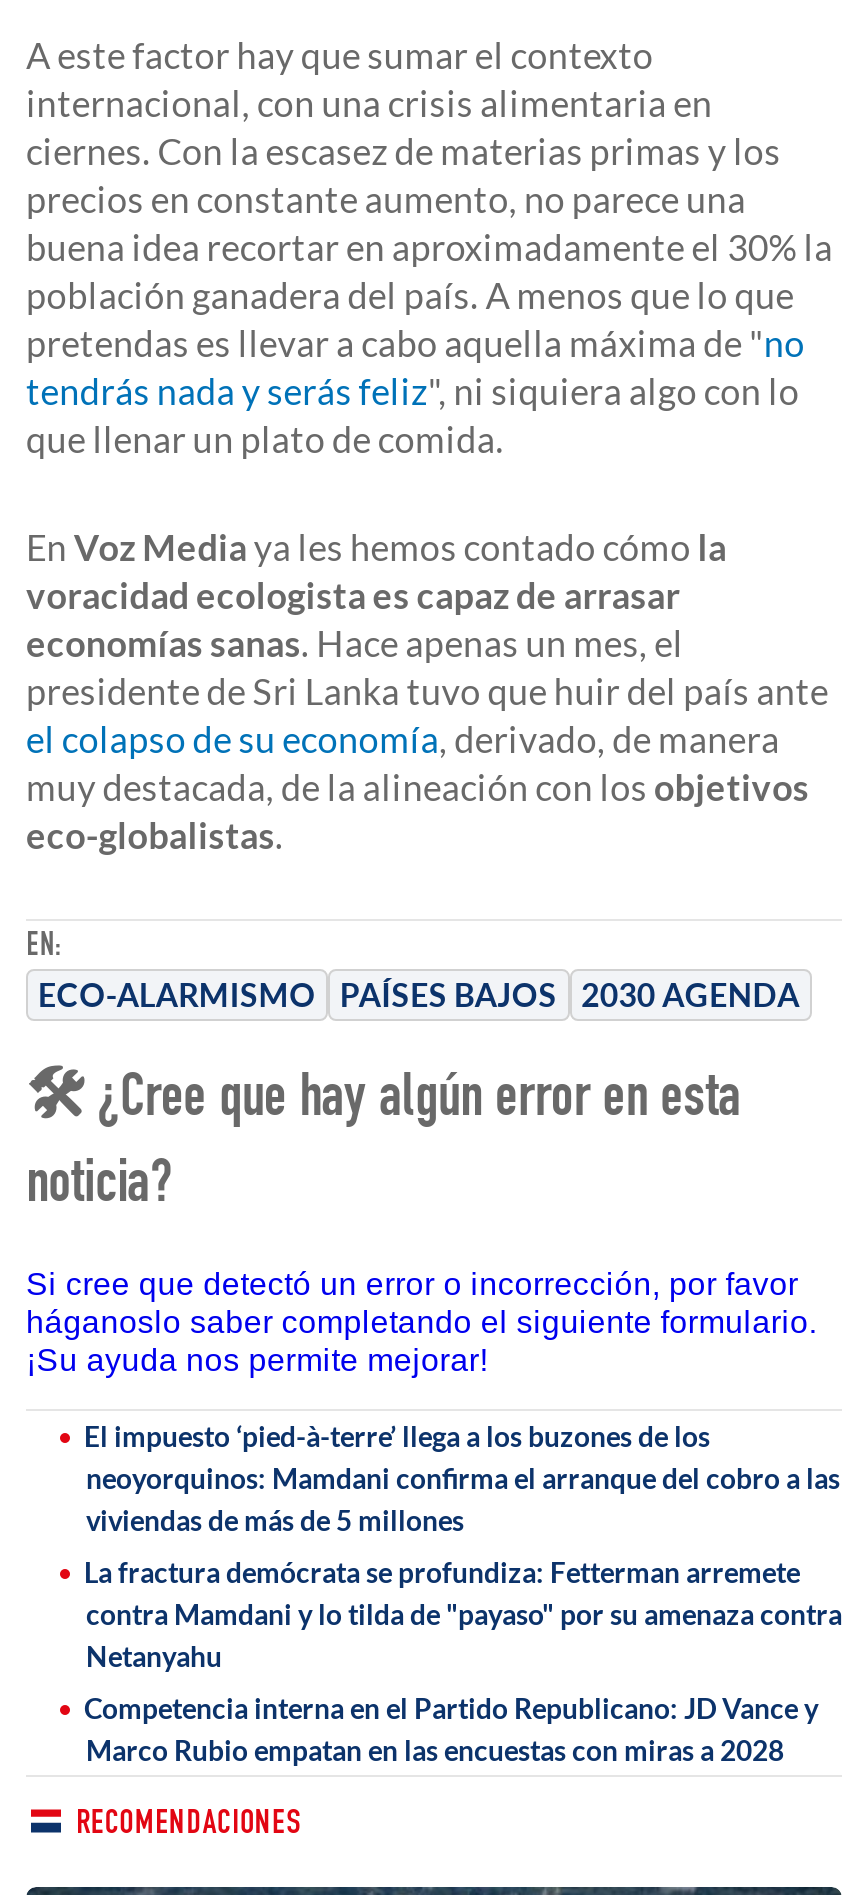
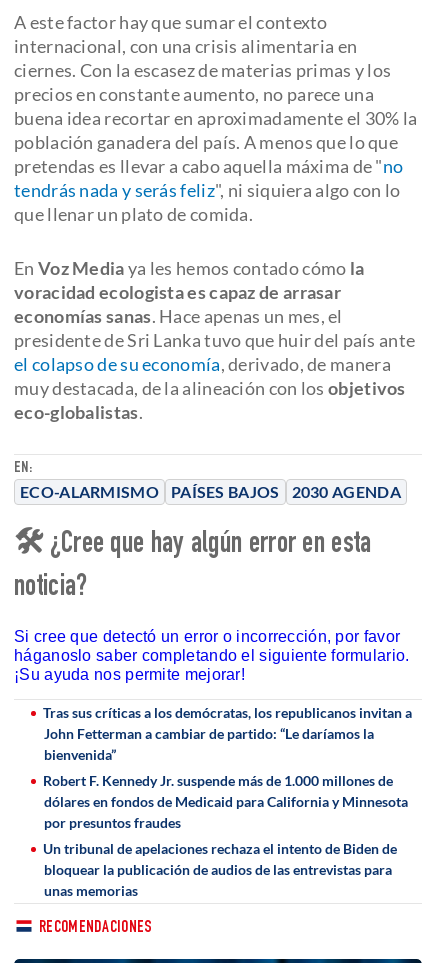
- El impuesto ‘pied-à-terre’ llega a los buzones de los
- neoyorquinos: Mamdani confirma el arranque del cobro a las
- viviendas de más de 5 millones
+ Tras sus críticas a los demócratas, los republicanos invitan a
+ John Fetterman a cambiar de partido: “Le daríamos la
+ bienvenida”

- La fractura demócrata se profundiza: Fetterman arremete
- contra Mamdani y lo tilda de "payaso" por su amenaza contra
- Netanyahu
+ Robert F. Kennedy Jr. suspende más de 1.000 millones de
+ dólares en fondos de Medicaid para California y Minnesota
+ por presuntos fraudes

- Competencia interna en el Partido Republicano: JD Vance y
- Marco Rubio empatan en las encuestas con miras a 2028
+ Un tribunal de apelaciones rechaza el intento de Biden de
+ bloquear la publicación de audios de las entrevistas para
+ unas memorias
